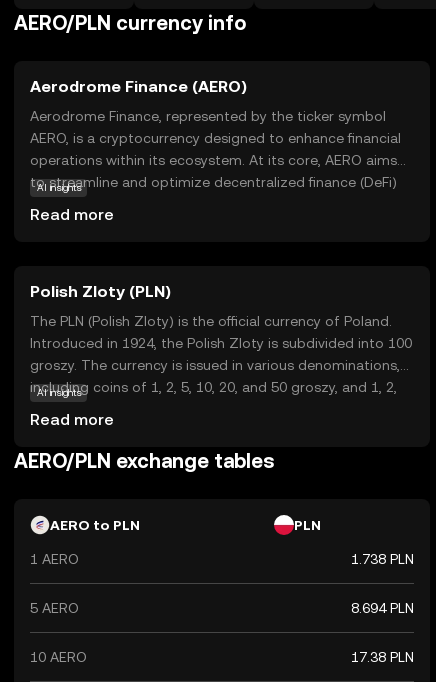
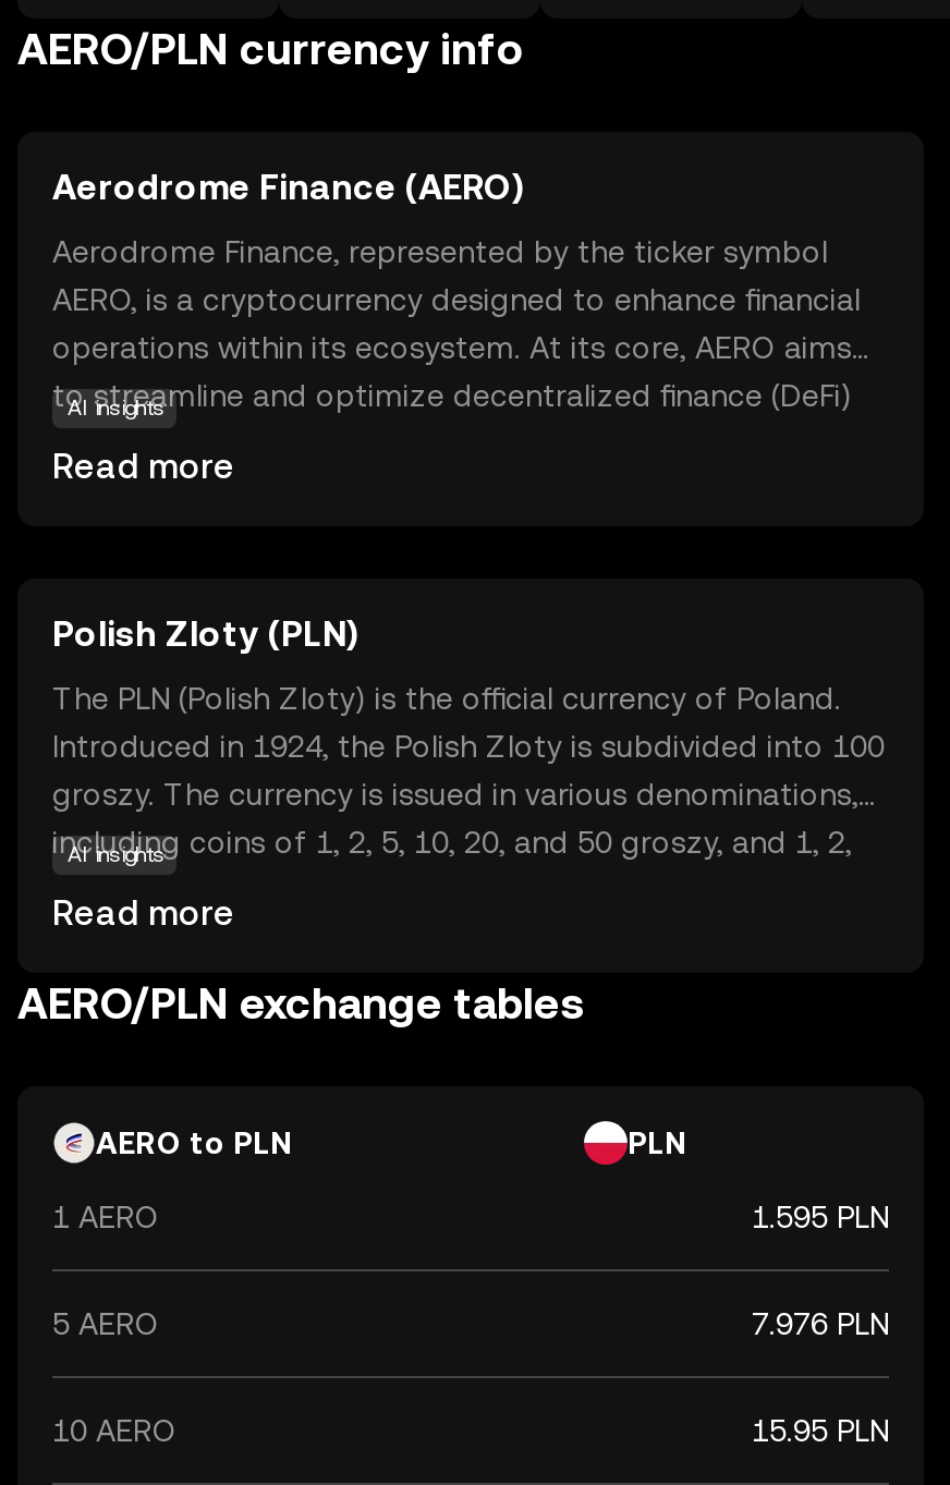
- 1.738 PLN
+ 1.595 PLN

- 8.694 PLN
+ 7.976 PLN

- 17.38 PLN
+ 15.95 PLN
